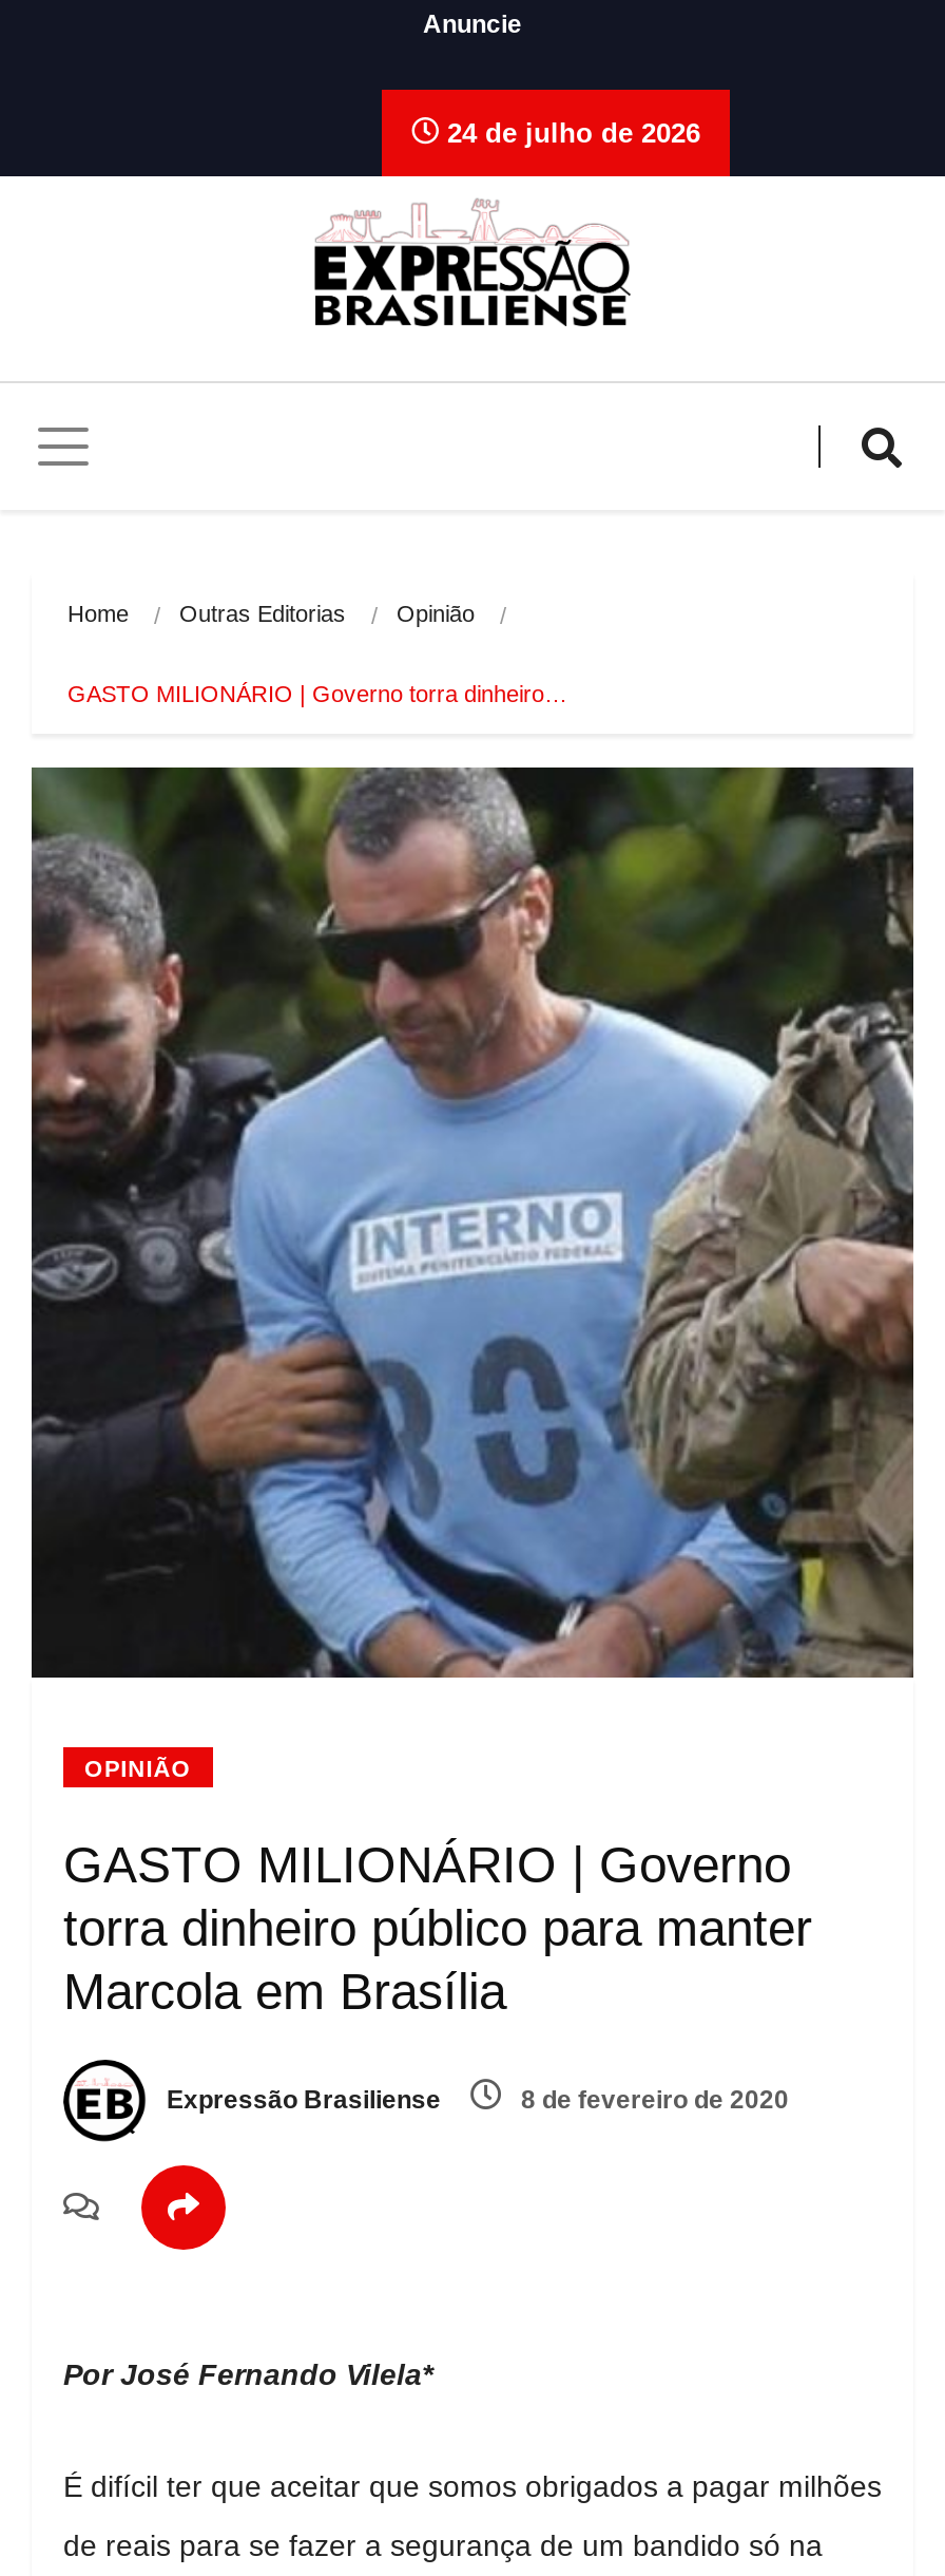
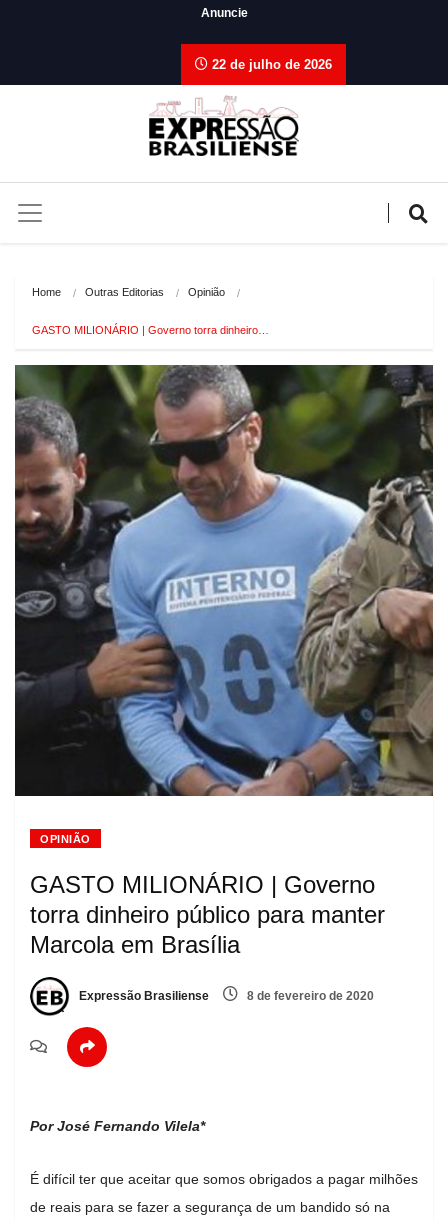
- 24 de julho de 2026
+ 22 de julho de 2026
